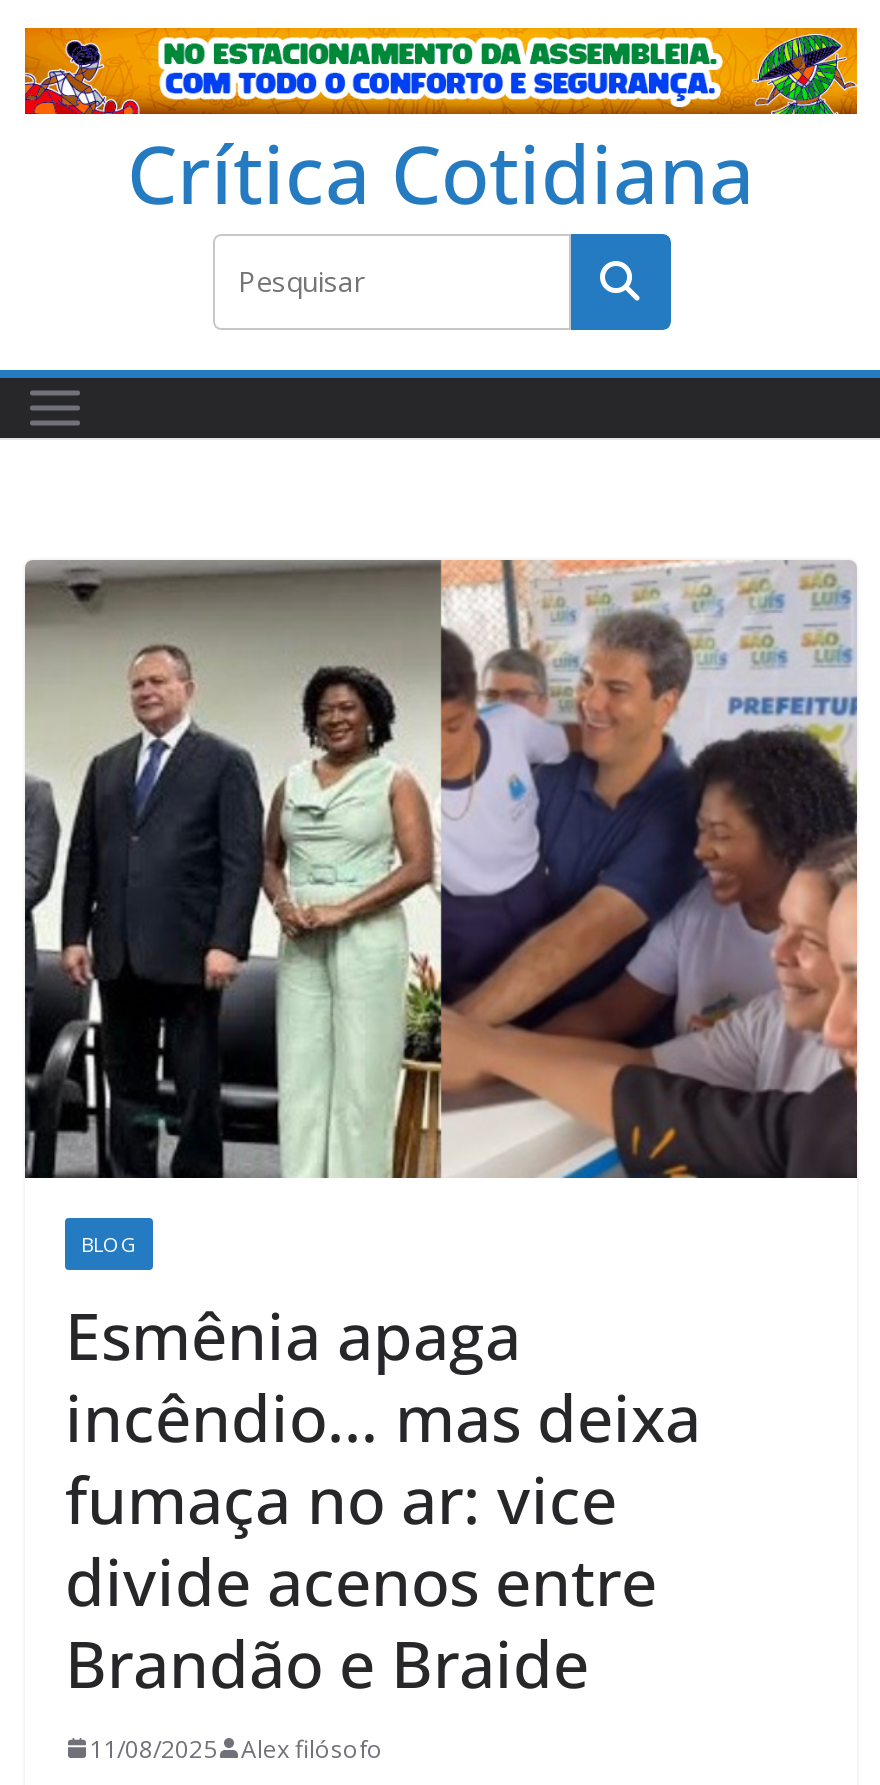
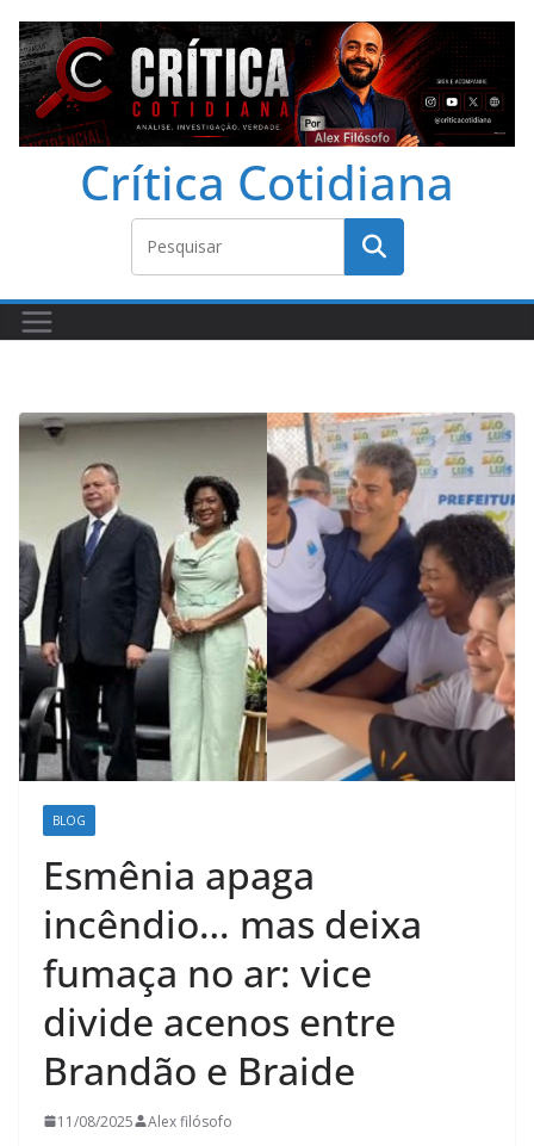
- [image]
+ [image]
